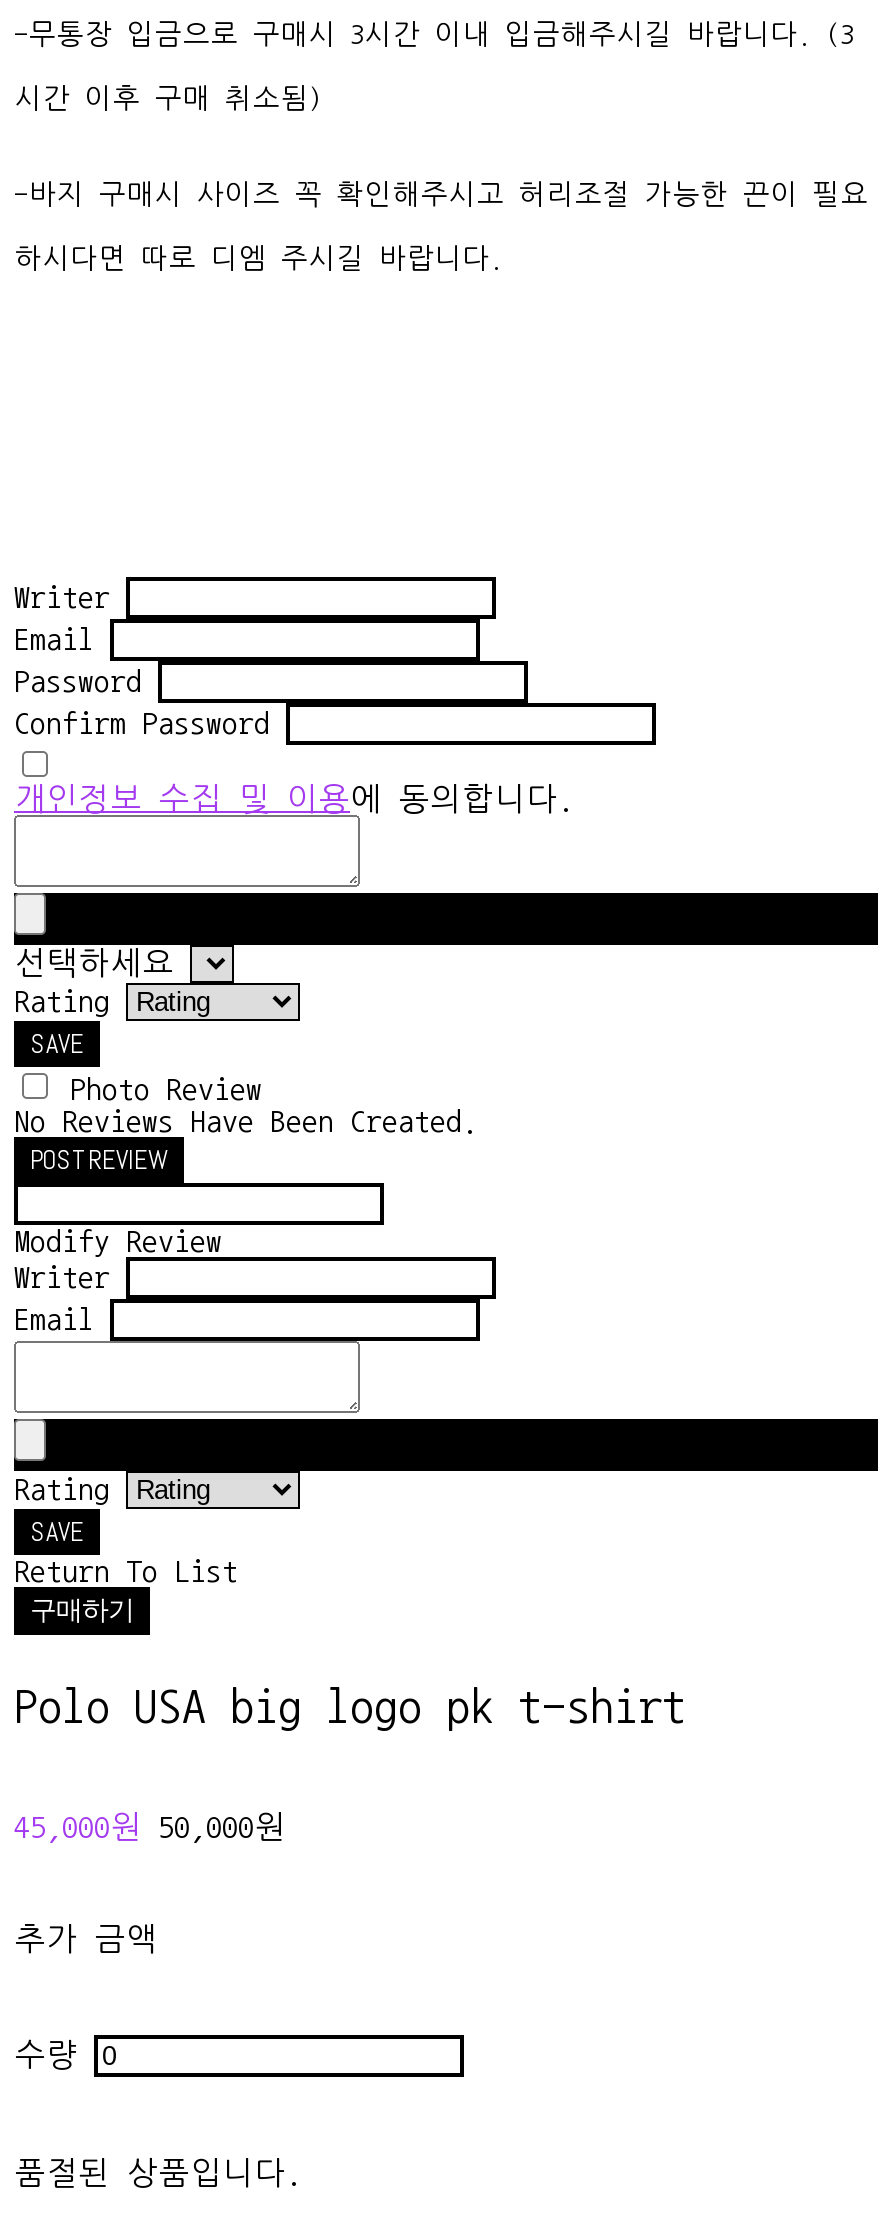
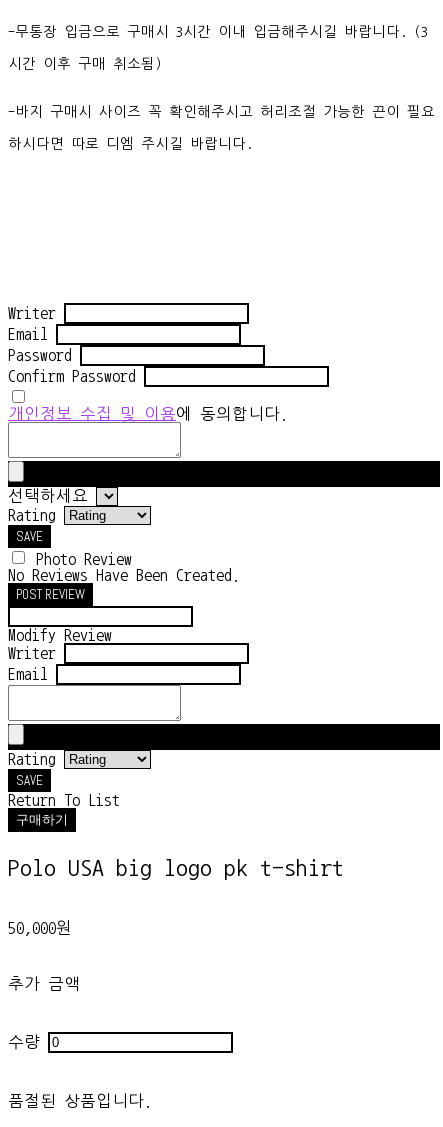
- 45,000원 50,000원
+ 50,000원
